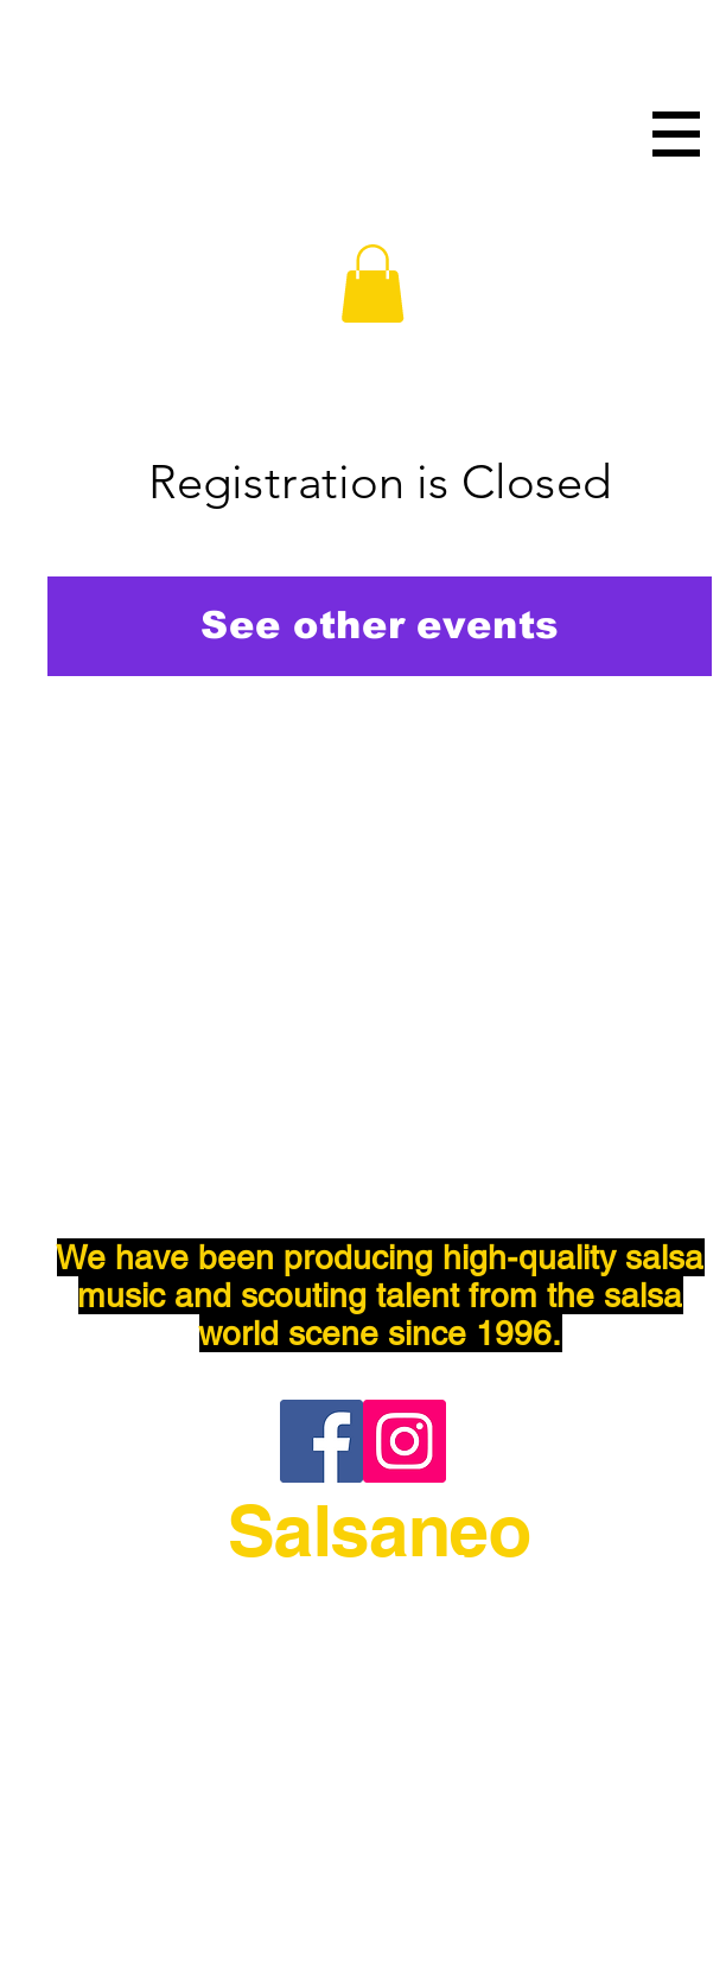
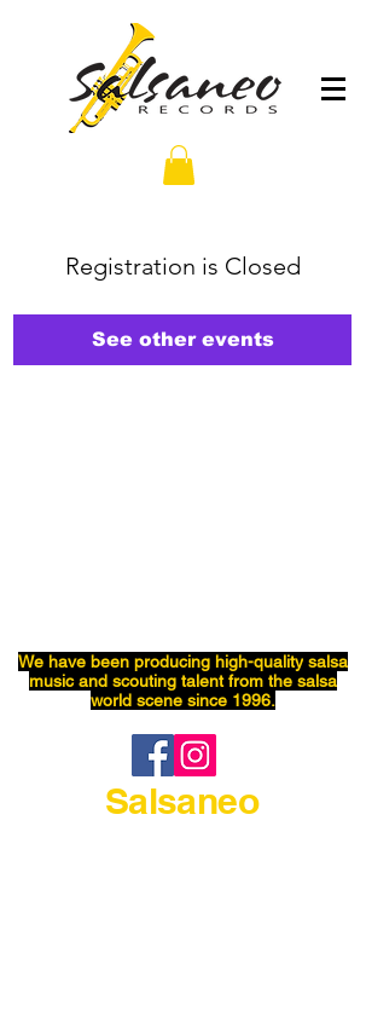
+ [image]
